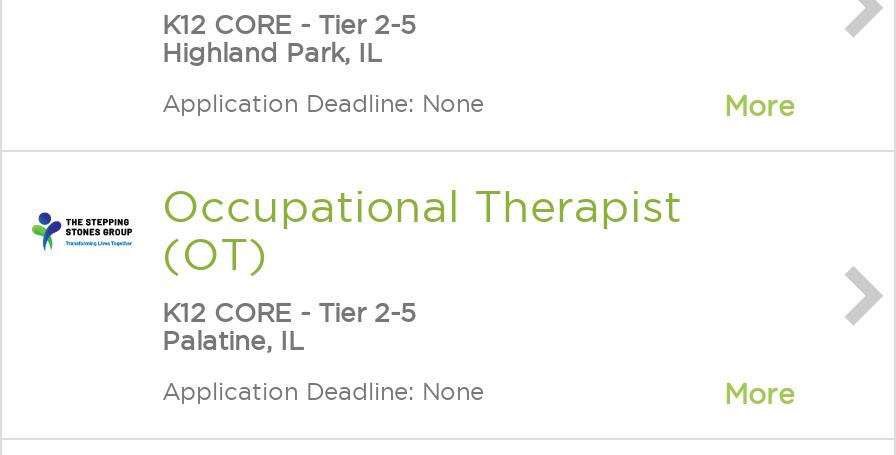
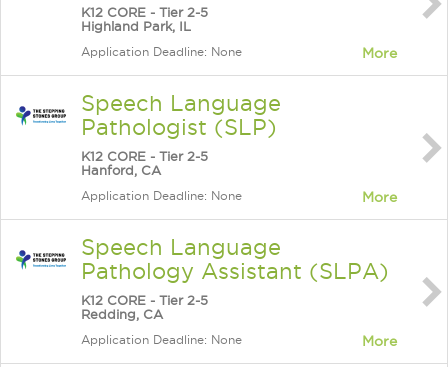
- Occupational Therapist
- (OT)
+ Speech Language
+ Pathologist (SLP)

- Palatine, IL
+ Hanford, CA
+ Application Deadline: None
+ More
+ Speech Language
+ Pathology Assistant (SLPA)
+ K12 CORE - Tier 2-5
+ Redding, CA
